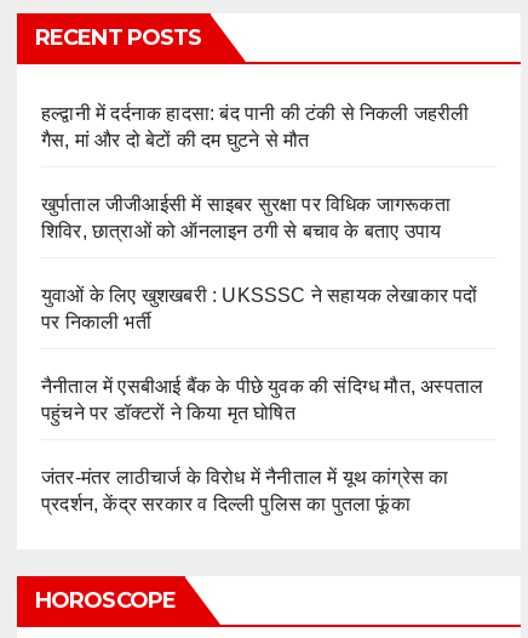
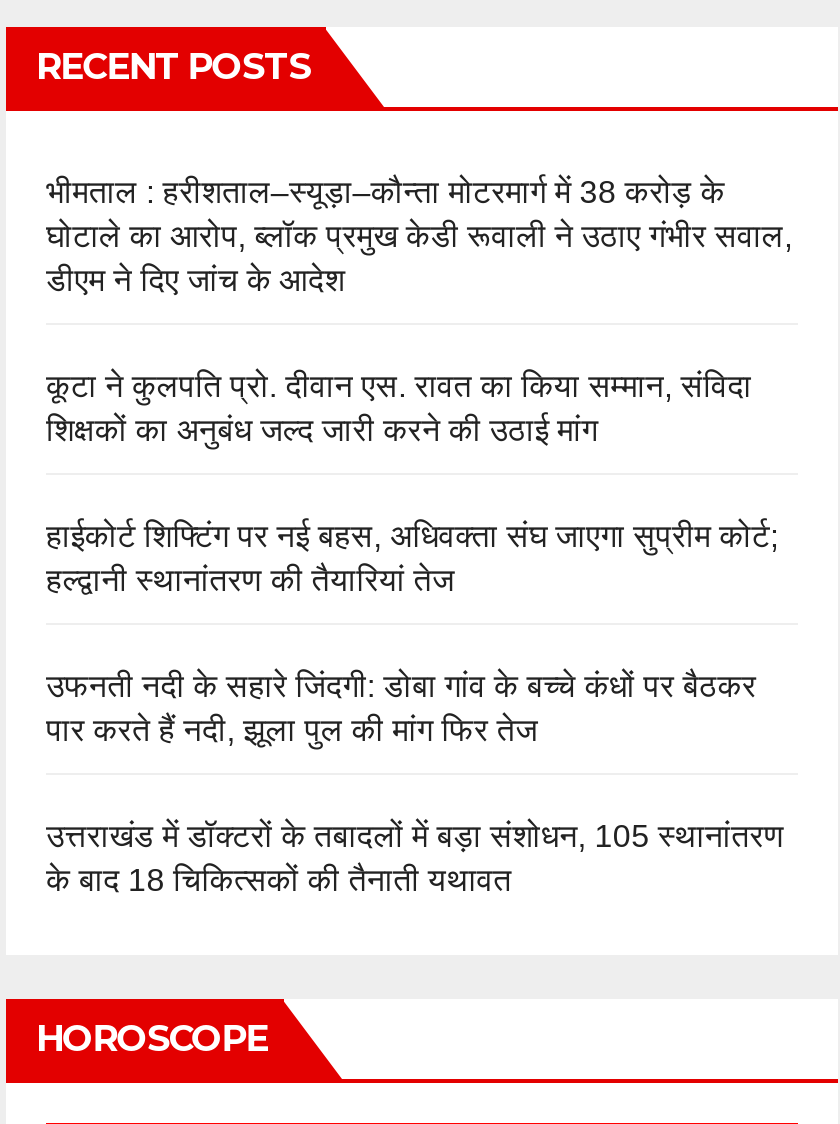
- हल्द्वानी में दर्दनाक हादसा: बंद पानी की टंकी से निकली जहरीली
- गैस, मां और दो बेटों की दम घुटने से मौत
+ भीमताल : हरीशताल–स्यूड़ा–कौन्ता मोटरमार्ग में 38 करोड़ के
+ घोटाले का आरोप, ब्लॉक प्रमुख केडी रूवाली ने उठाए गंभीर सवाल,
+ डीएम ने दिए जांच के आदेश

- खुर्पाताल जीजीआईसी में साइबर सुरक्षा पर विधिक जागरूकता
- शिविर, छात्राओं को ऑनलाइन ठगी से बचाव के बताए उपाय
+ कूटा ने कुलपति प्रो. दीवान एस. रावत का किया सम्मान, संविदा
+ शिक्षकों का अनुबंध जल्द जारी करने की उठाई मांग

- युवाओं के लिए खुशखबरी : UKSSSC ने सहायक लेखाकार पदों
- पर निकाली भर्ती
+ हाईकोर्ट शिफ्टिंग पर नई बहस, अधिवक्ता संघ जाएगा सुप्रीम कोर्ट;
+ हल्द्वानी स्थानांतरण की तैयारियां तेज

- नैनीताल में एसबीआई बैंक के पीछे युवक की संदिग्ध मौत, अस्पताल
- पहुंचने पर डॉक्टरों ने किया मृत घोषित
+ उफनती नदी के सहारे जिंदगी: डोबा गांव के बच्चे कंधों पर बैठकर
+ पार करते हैं नदी, झूला पुल की मांग फिर तेज

- जंतर-मंतर लाठीचार्ज के विरोध में नैनीताल में यूथ कांग्रेस का
- प्रदर्शन, केंद्र सरकार व दिल्ली पुलिस का पुतला फूंका
+ उत्तराखंड में डॉक्टरों के तबादलों में बड़ा संशोधन, 105 स्थानांतरण
+ के बाद 18 चिकित्सकों की तैनाती यथावत
